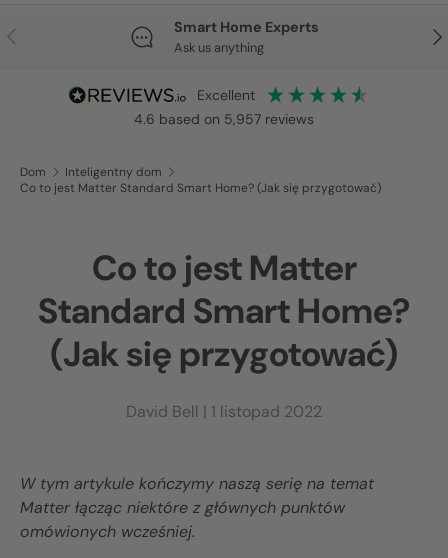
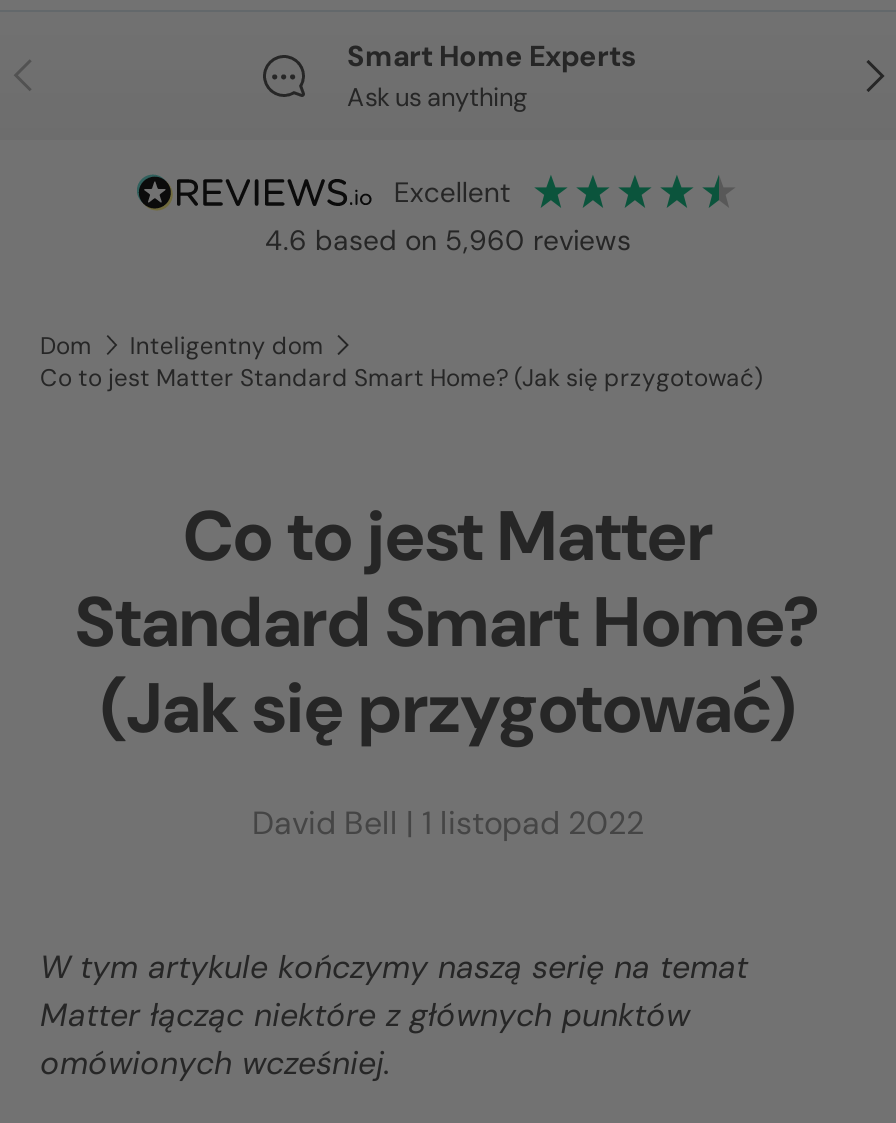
- 4.6 based on 5,957 reviews
+ 4.6 based on 5,960 reviews
